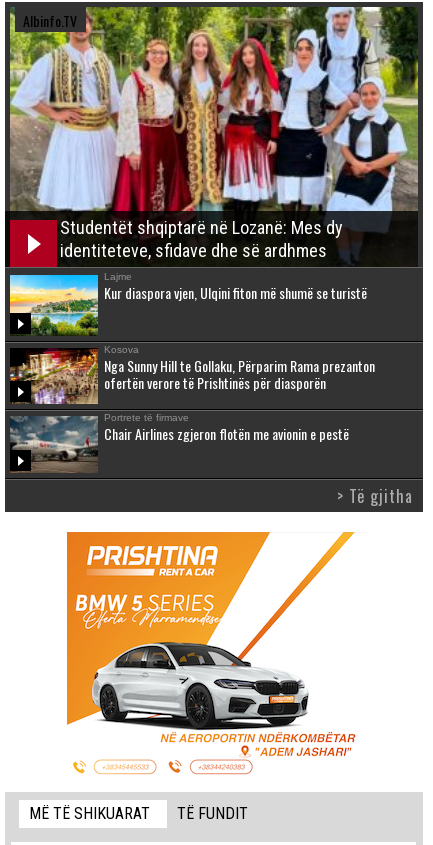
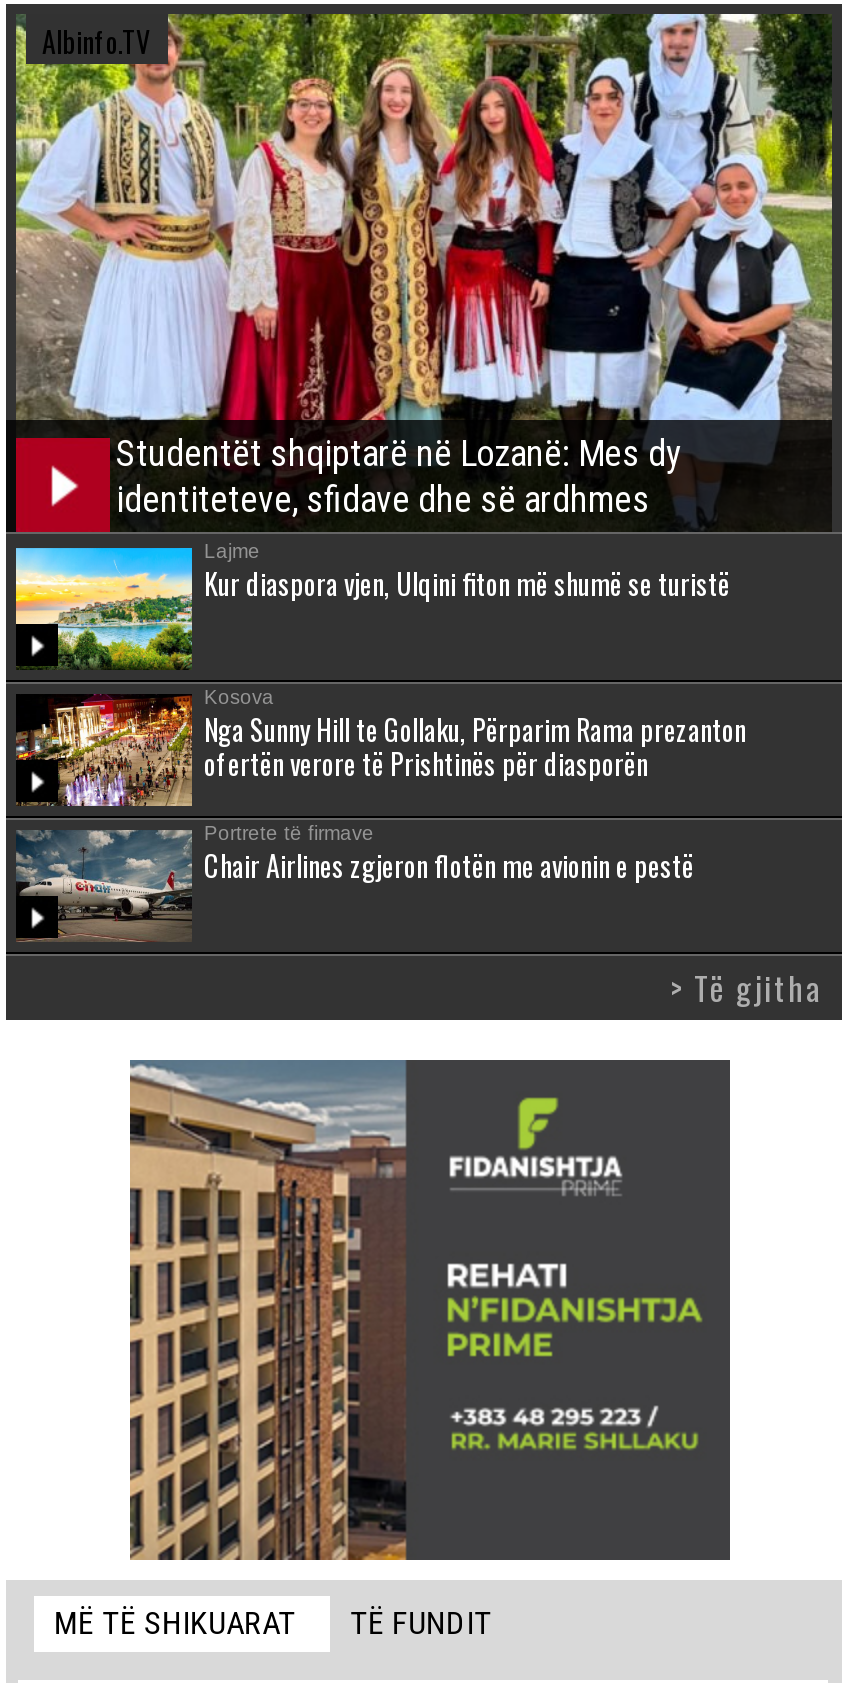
- [image]
+ [image]
